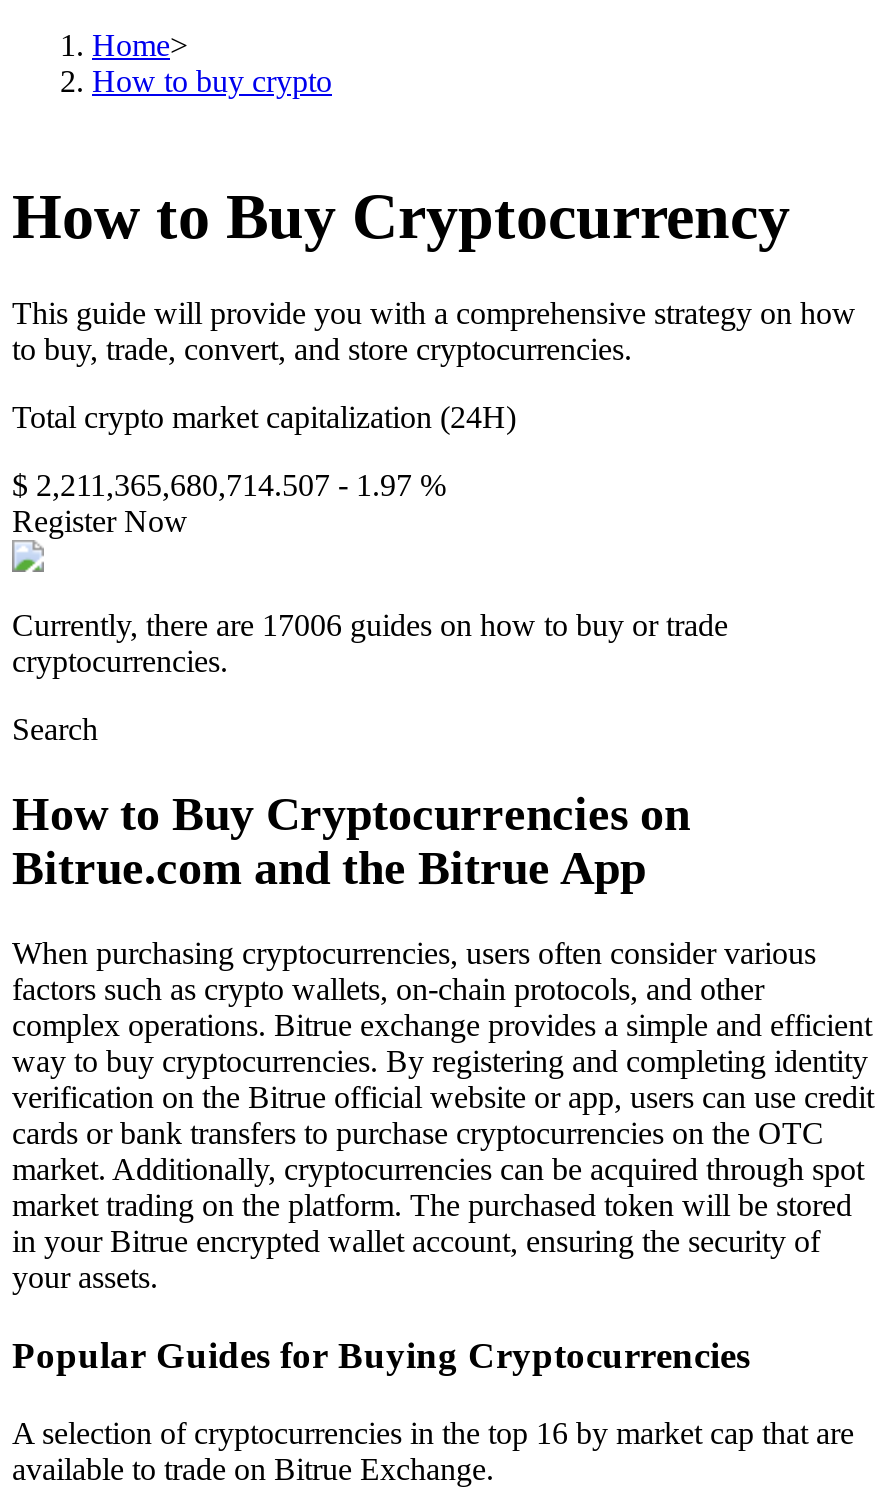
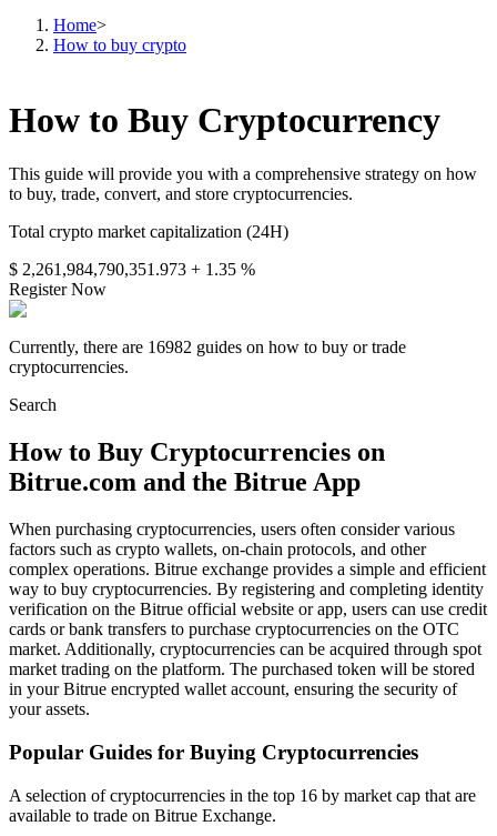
- $ 2,211,365,680,714.507 - 1.97 %
+ $ 2,261,984,790,351.973 + 1.35 %

- Currently, there are 17006 guides on how to buy or trade
+ Currently, there are 16982 guides on how to buy or trade
